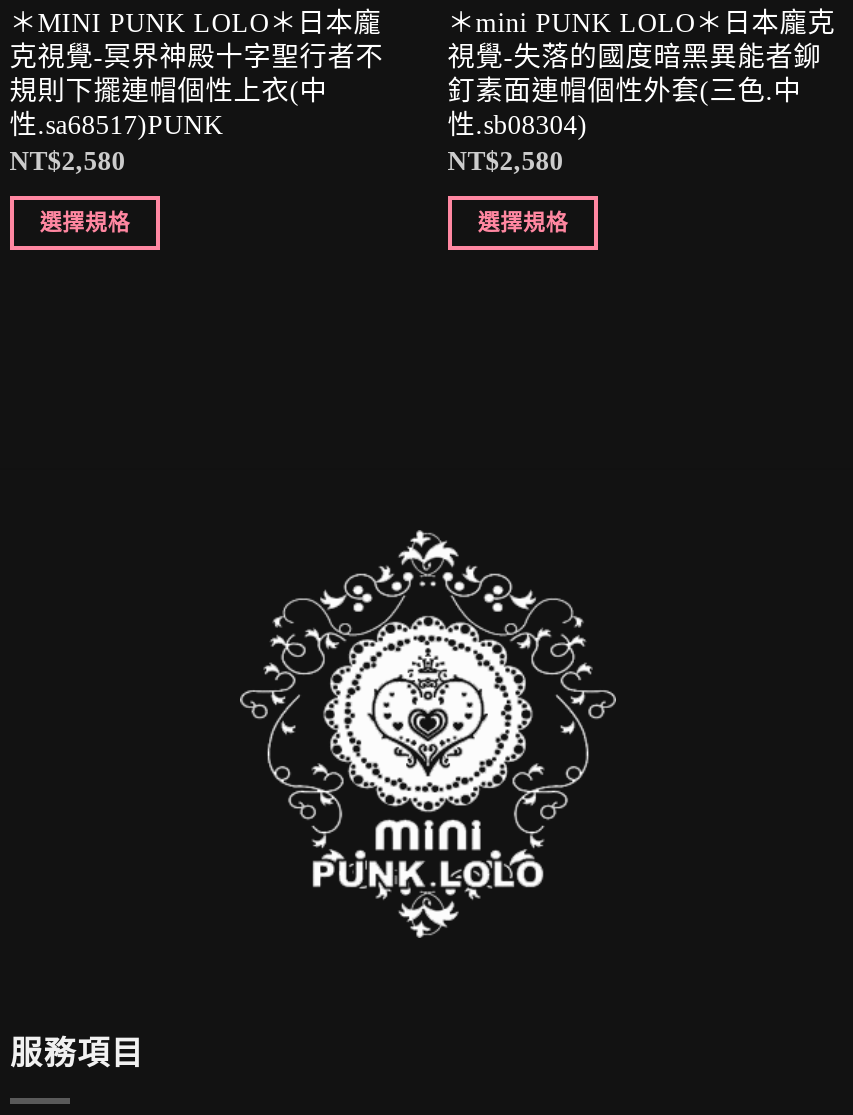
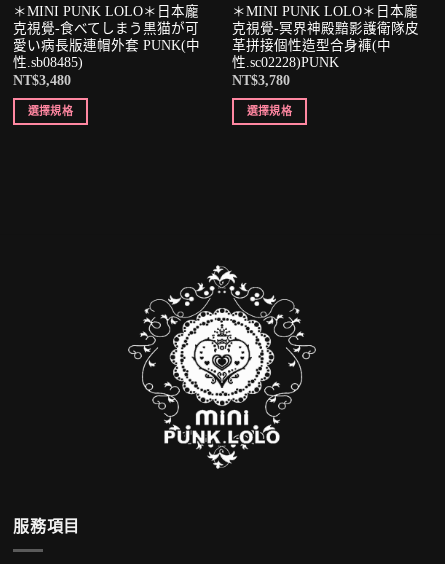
- ＊mini PUNK LOLO＊日本龐克
- 視覺-失落的國度暗黑異能者鉚
- 釘素面連帽個性外套(三色.中
- 性.sb08304)
- NT$2,580
+ ＊MINI PUNK LOLO＊日本龐
+ 克視覺-冥界神殿黯影護衛隊皮
+ 革拼接個性造型合身褲(中
+ 性.sc02228)PUNK
+ NT$3,780

- 克視覺-冥界神殿十字聖行者不
- 規則下擺連帽個性上衣(中
- 性.sa68517)PUNK
- NT$2,580
+ 克視覺-食べてしまう黒猫が可
+ 愛い病長版連帽外套 PUNK(中
+ 性.sb08485)
+ NT$3,480
